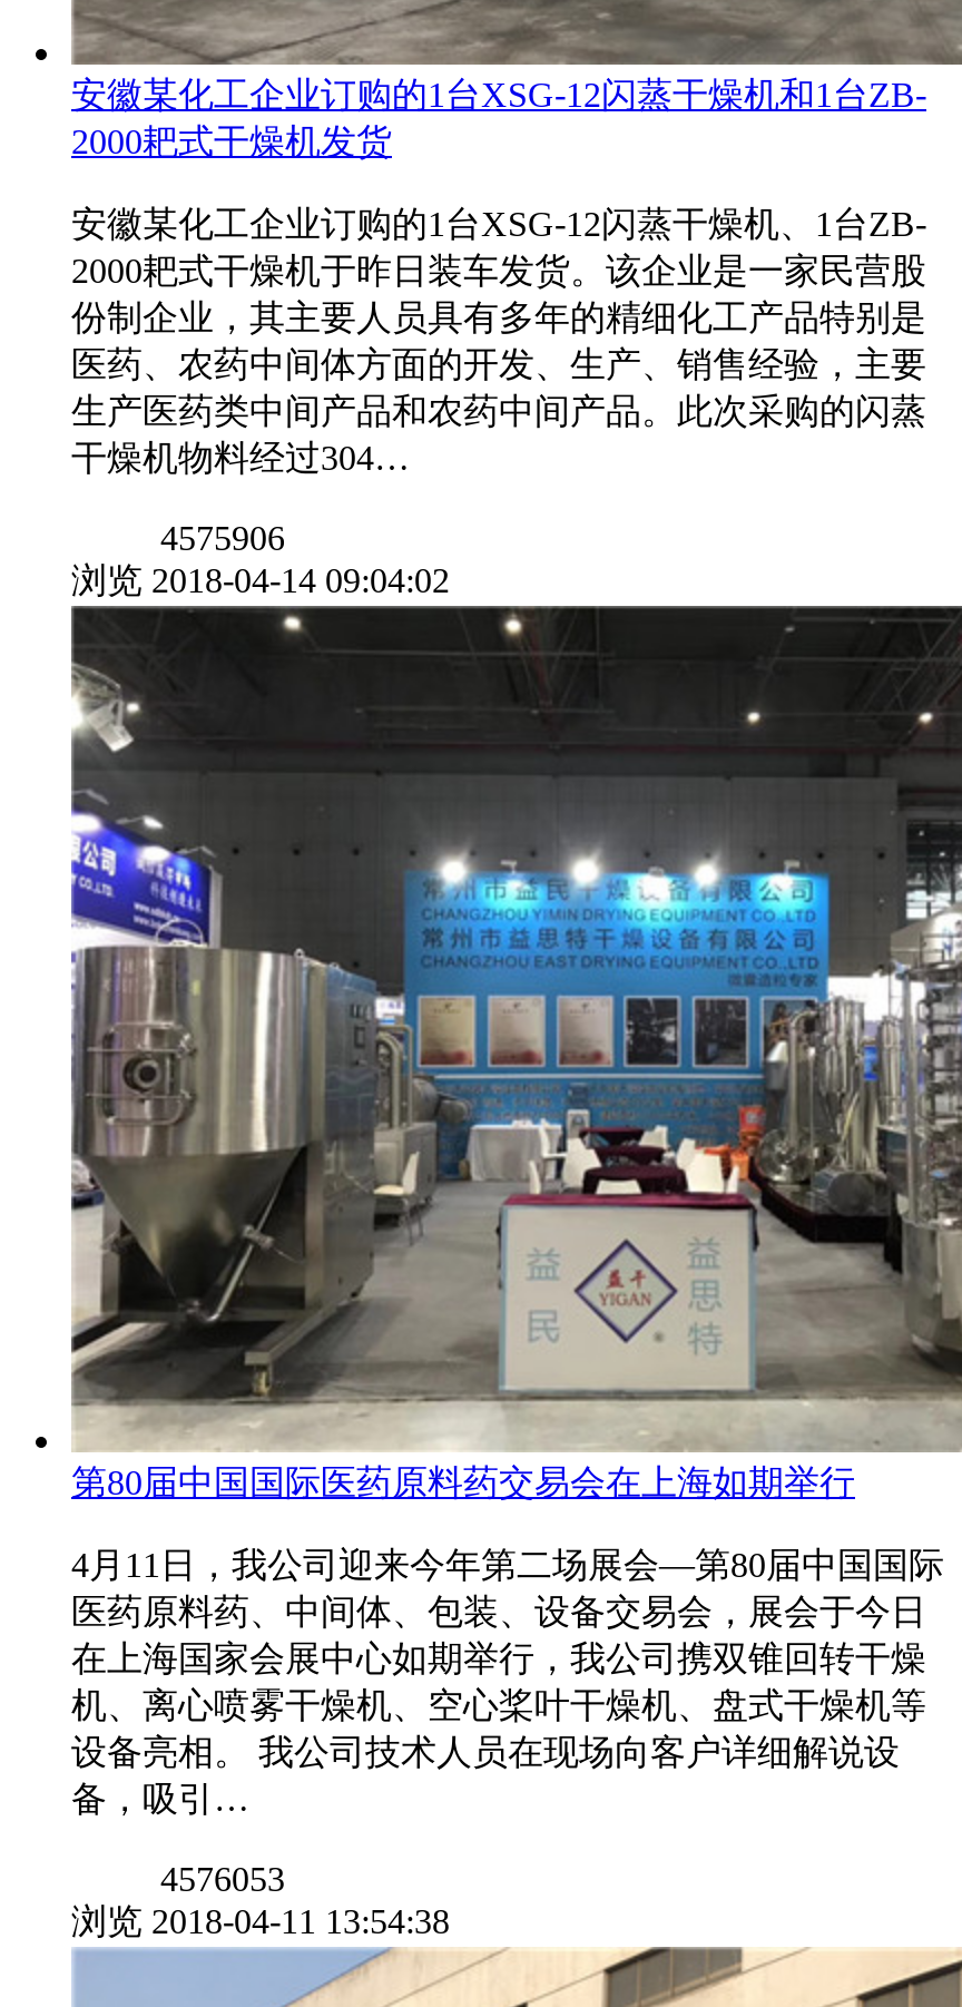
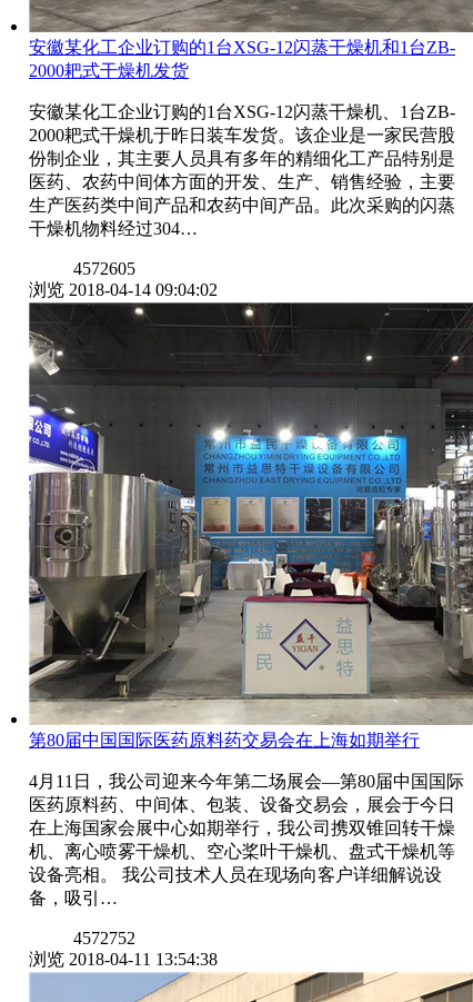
- 4575906
+ 4572605

- 4576053
+ 4572752
